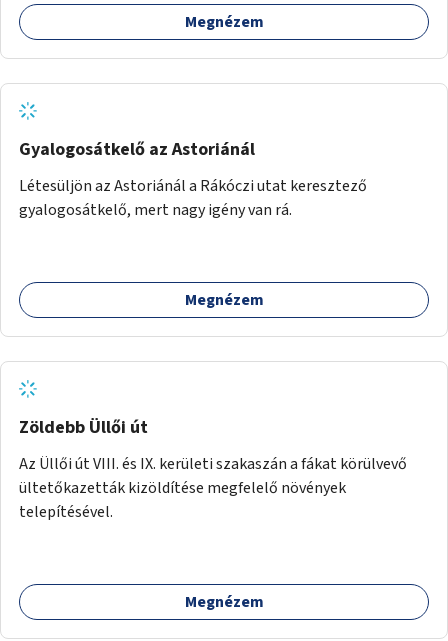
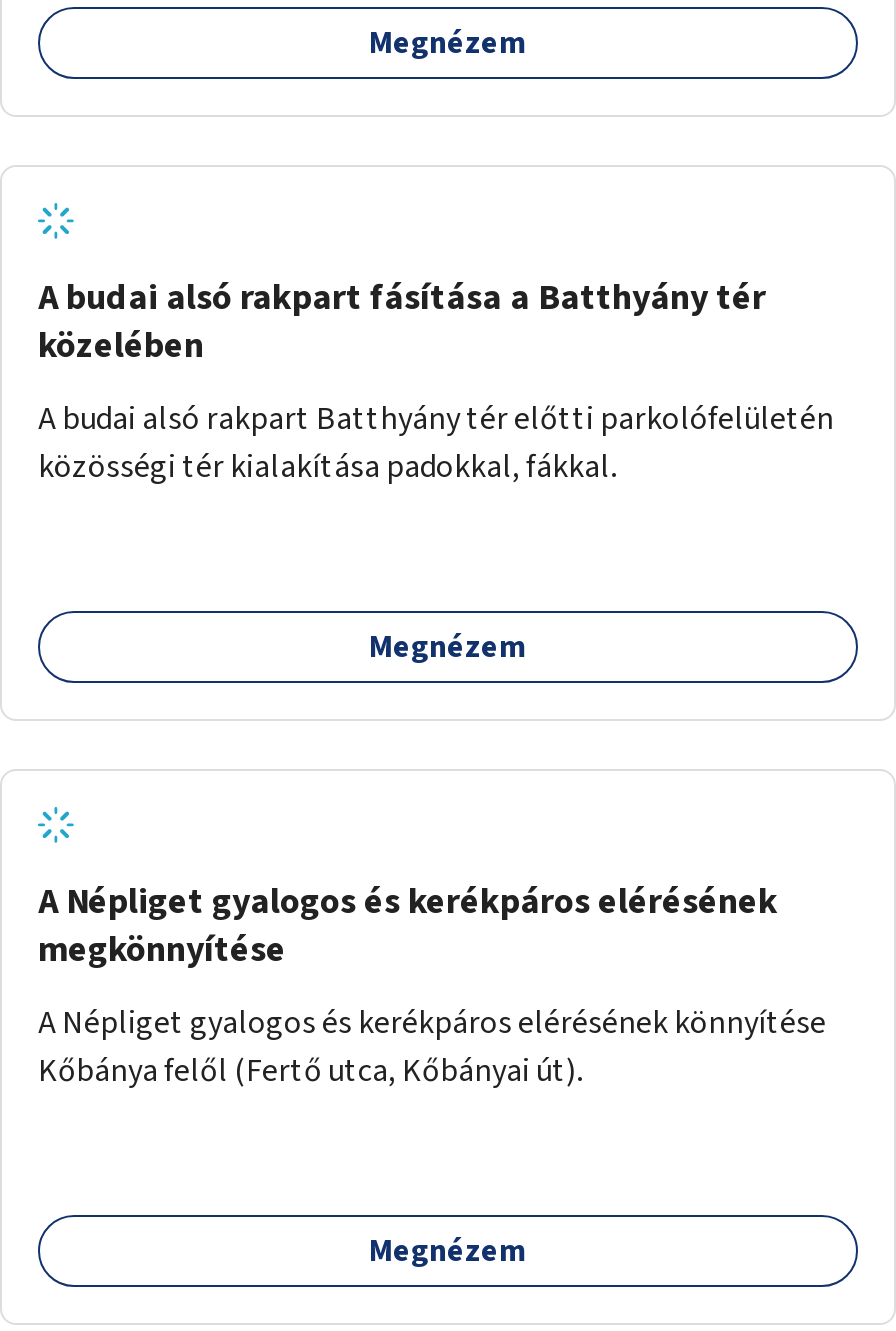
- Gyalogosátkelő az Astoriánál
+ A budai alsó rakpart fásítása a Batthyány tér
+ közelében

- Létesüljön az Astoriánál a Rákóczi utat keresztező
- gyalogosátkelő, mert nagy igény van rá.
+ A budai alsó rakpart Batthyány tér előtti parkolófelületén
+ közösségi tér kialakítása padokkal, fákkal.

- Zöldebb Üllői út
+ A Népliget gyalogos és kerékpáros elérésének
+ megkönnyítése

- Az Üllői út VIII. és IX. kerületi szakaszán a fákat körülvevő
- ültetőkazetták kizöldítése megfelelő növények
- telepítésével.
+ A Népliget gyalogos és kerékpáros elérésének könnyítése
+ Kőbánya felől (Fertő utca, Kőbányai út).
